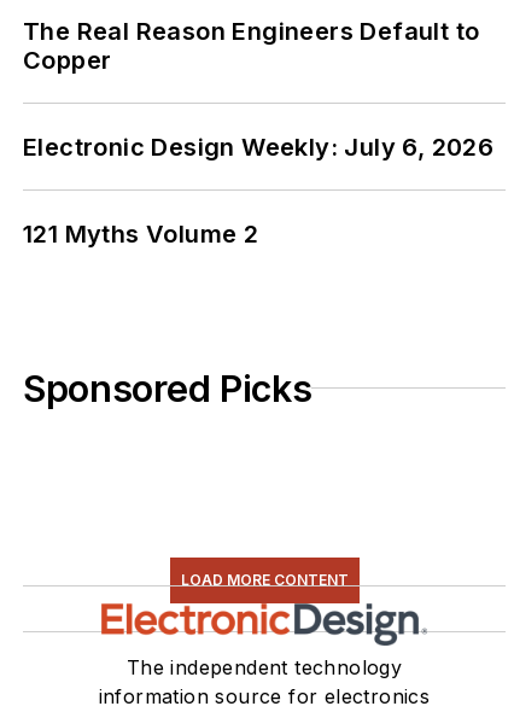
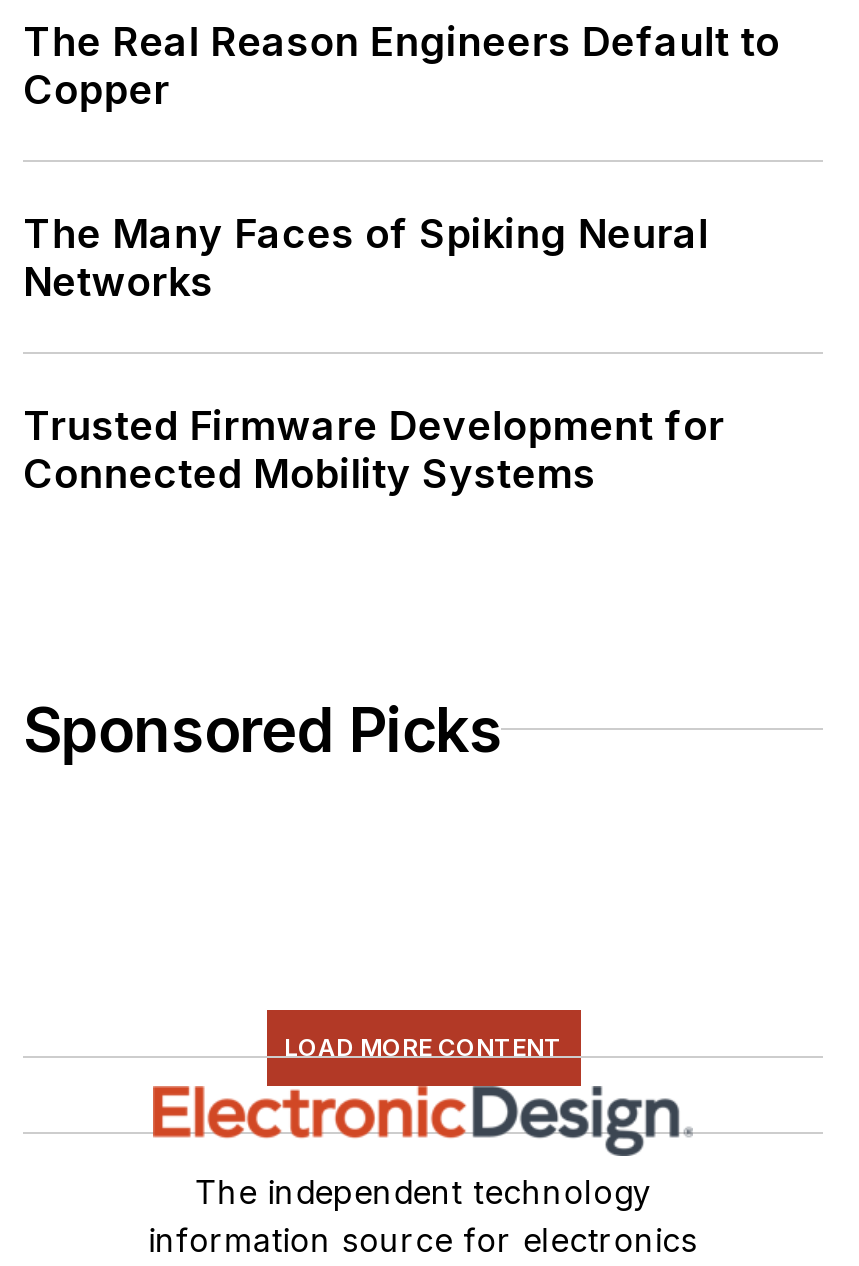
- Electronic Design Weekly: July 6, 2026
+ The Many Faces of Spiking Neural
+ Networks

- 121 Myths Volume 2
+ Trusted Firmware Development for
+ Connected Mobility Systems
